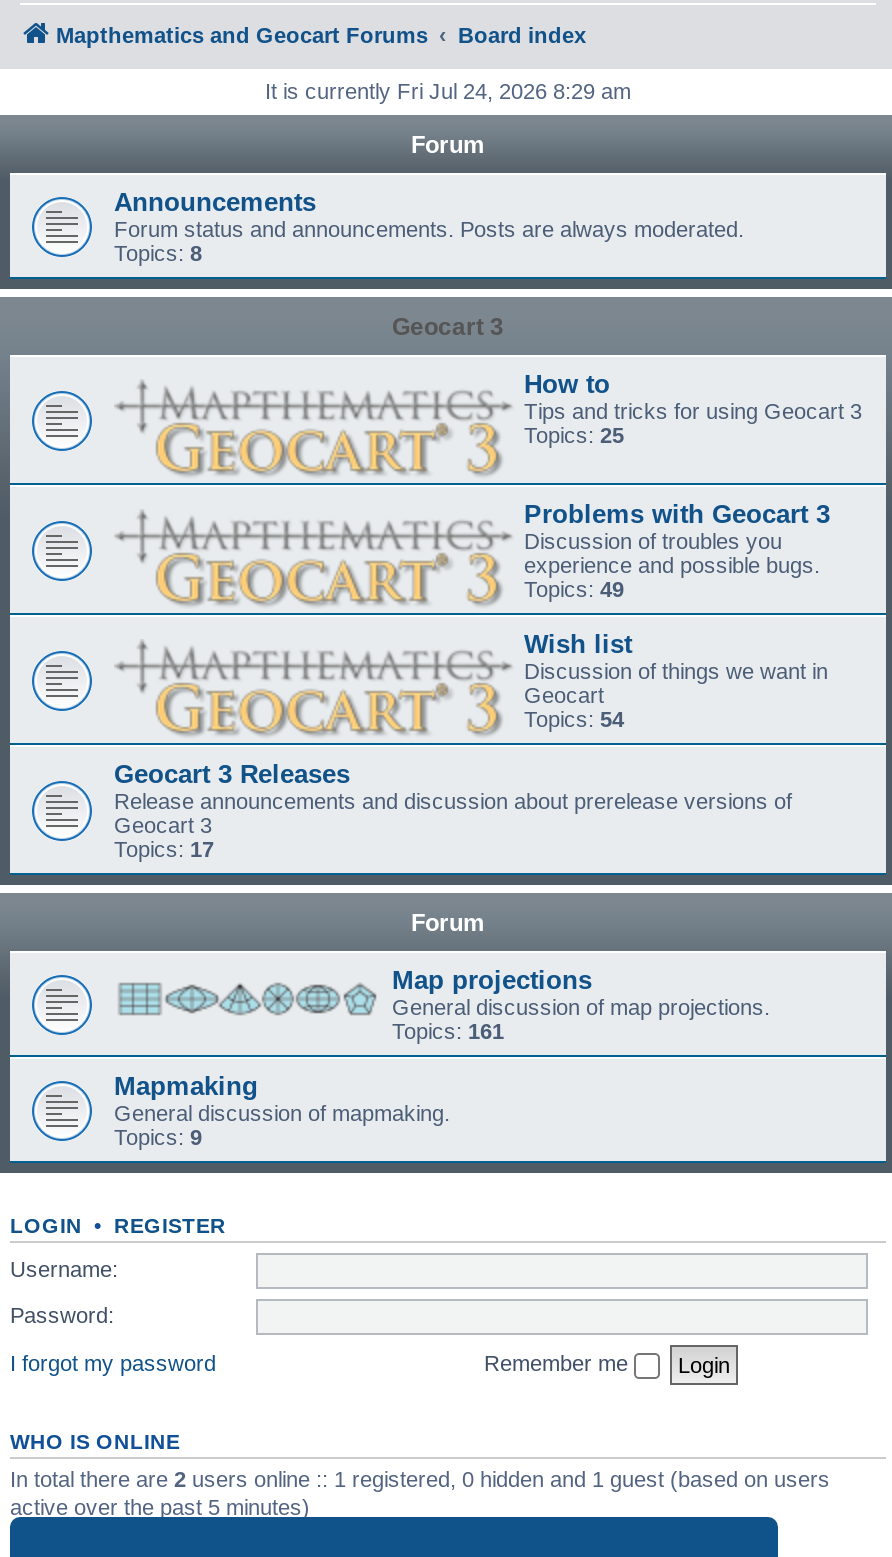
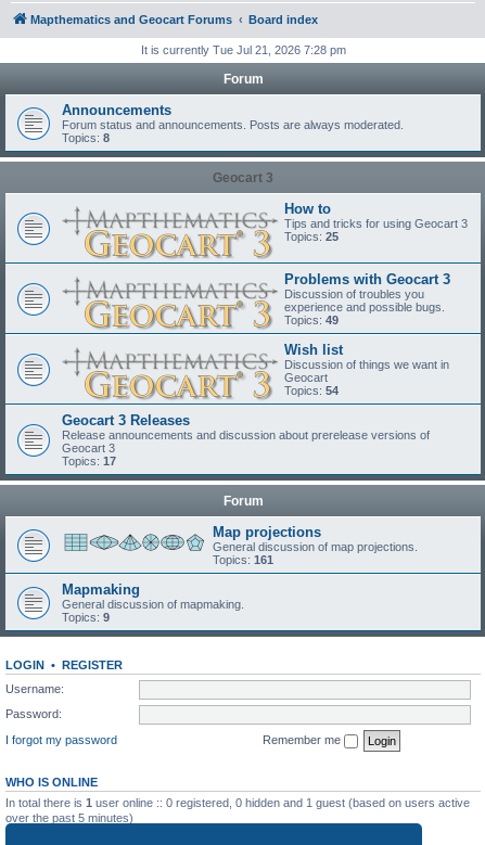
- It is currently Fri Jul 24, 2026 8:29 am
+ It is currently Tue Jul 21, 2026 7:28 pm

- In total there are 2 users online :: 1 registered, 0 hidden and 1 guest (based on users
- active over the past 5 minutes)
+ In total there is 1 user online :: 0 registered, 0 hidden and 1 guest (based on users active
+ over the past 5 minutes)
